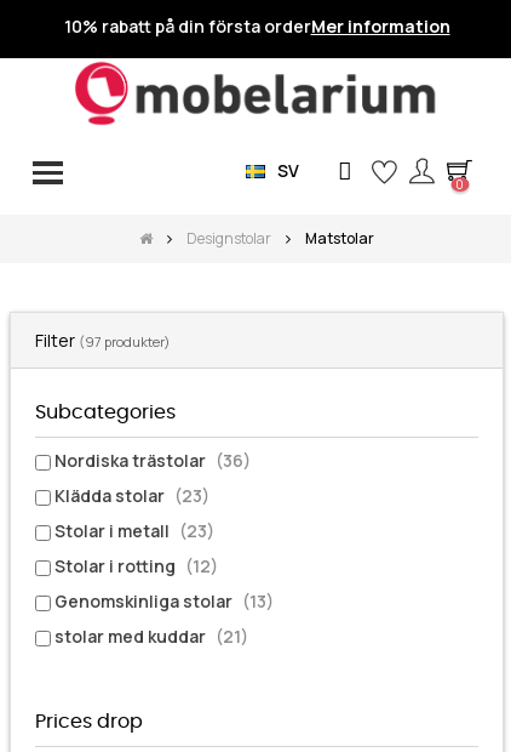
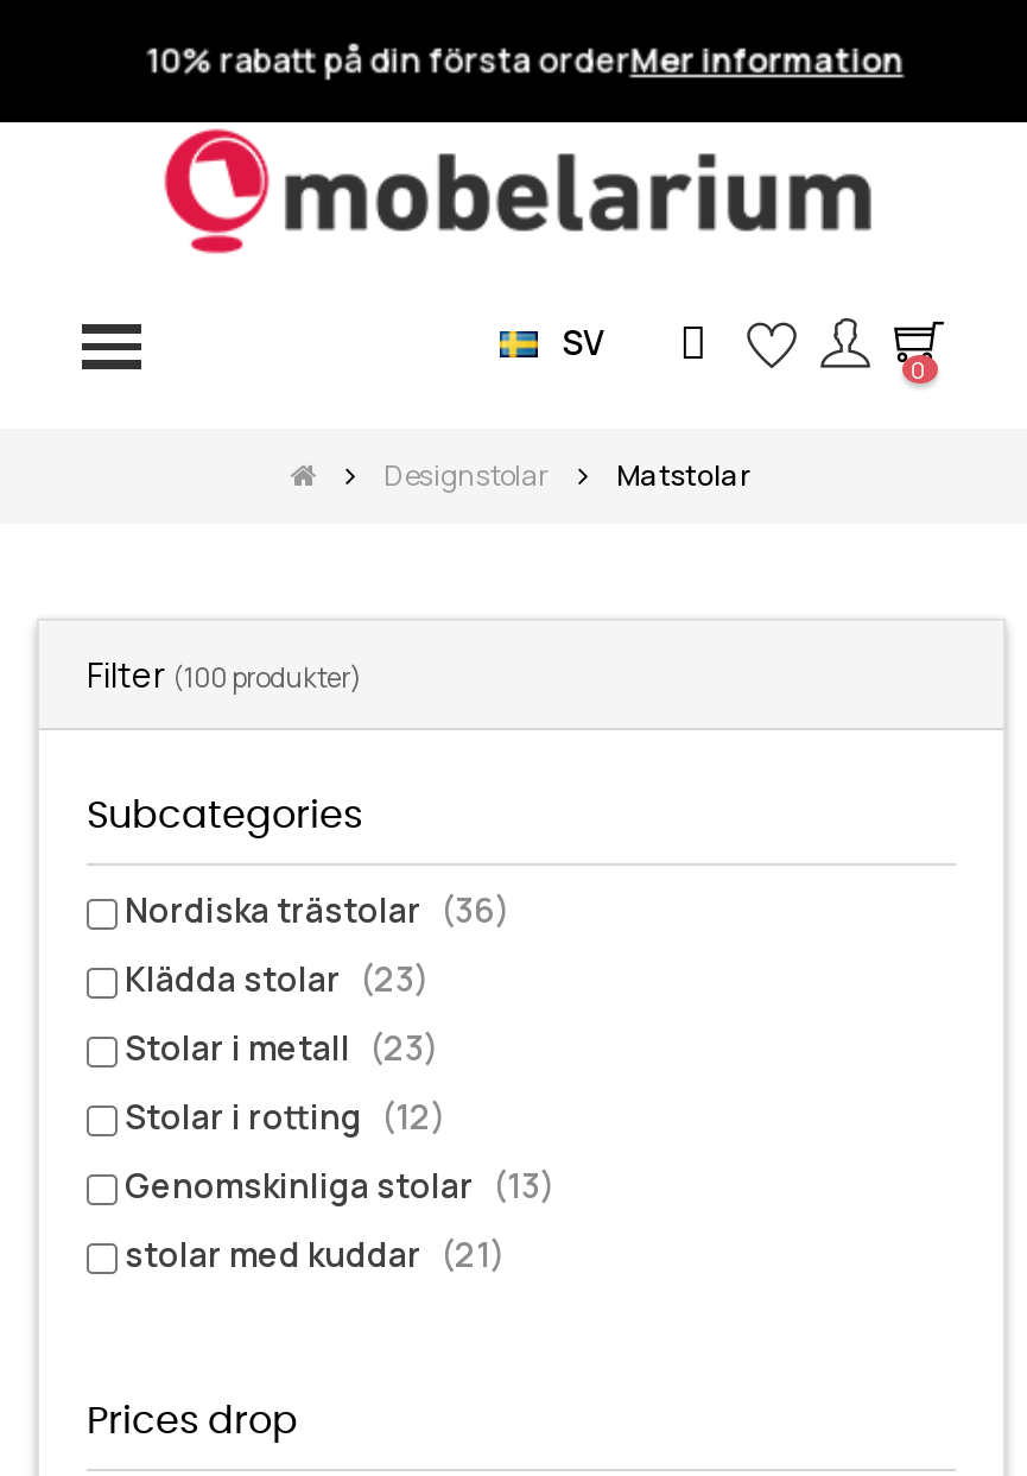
- Filter (97 produkter)
+ Filter (100 produkter)
